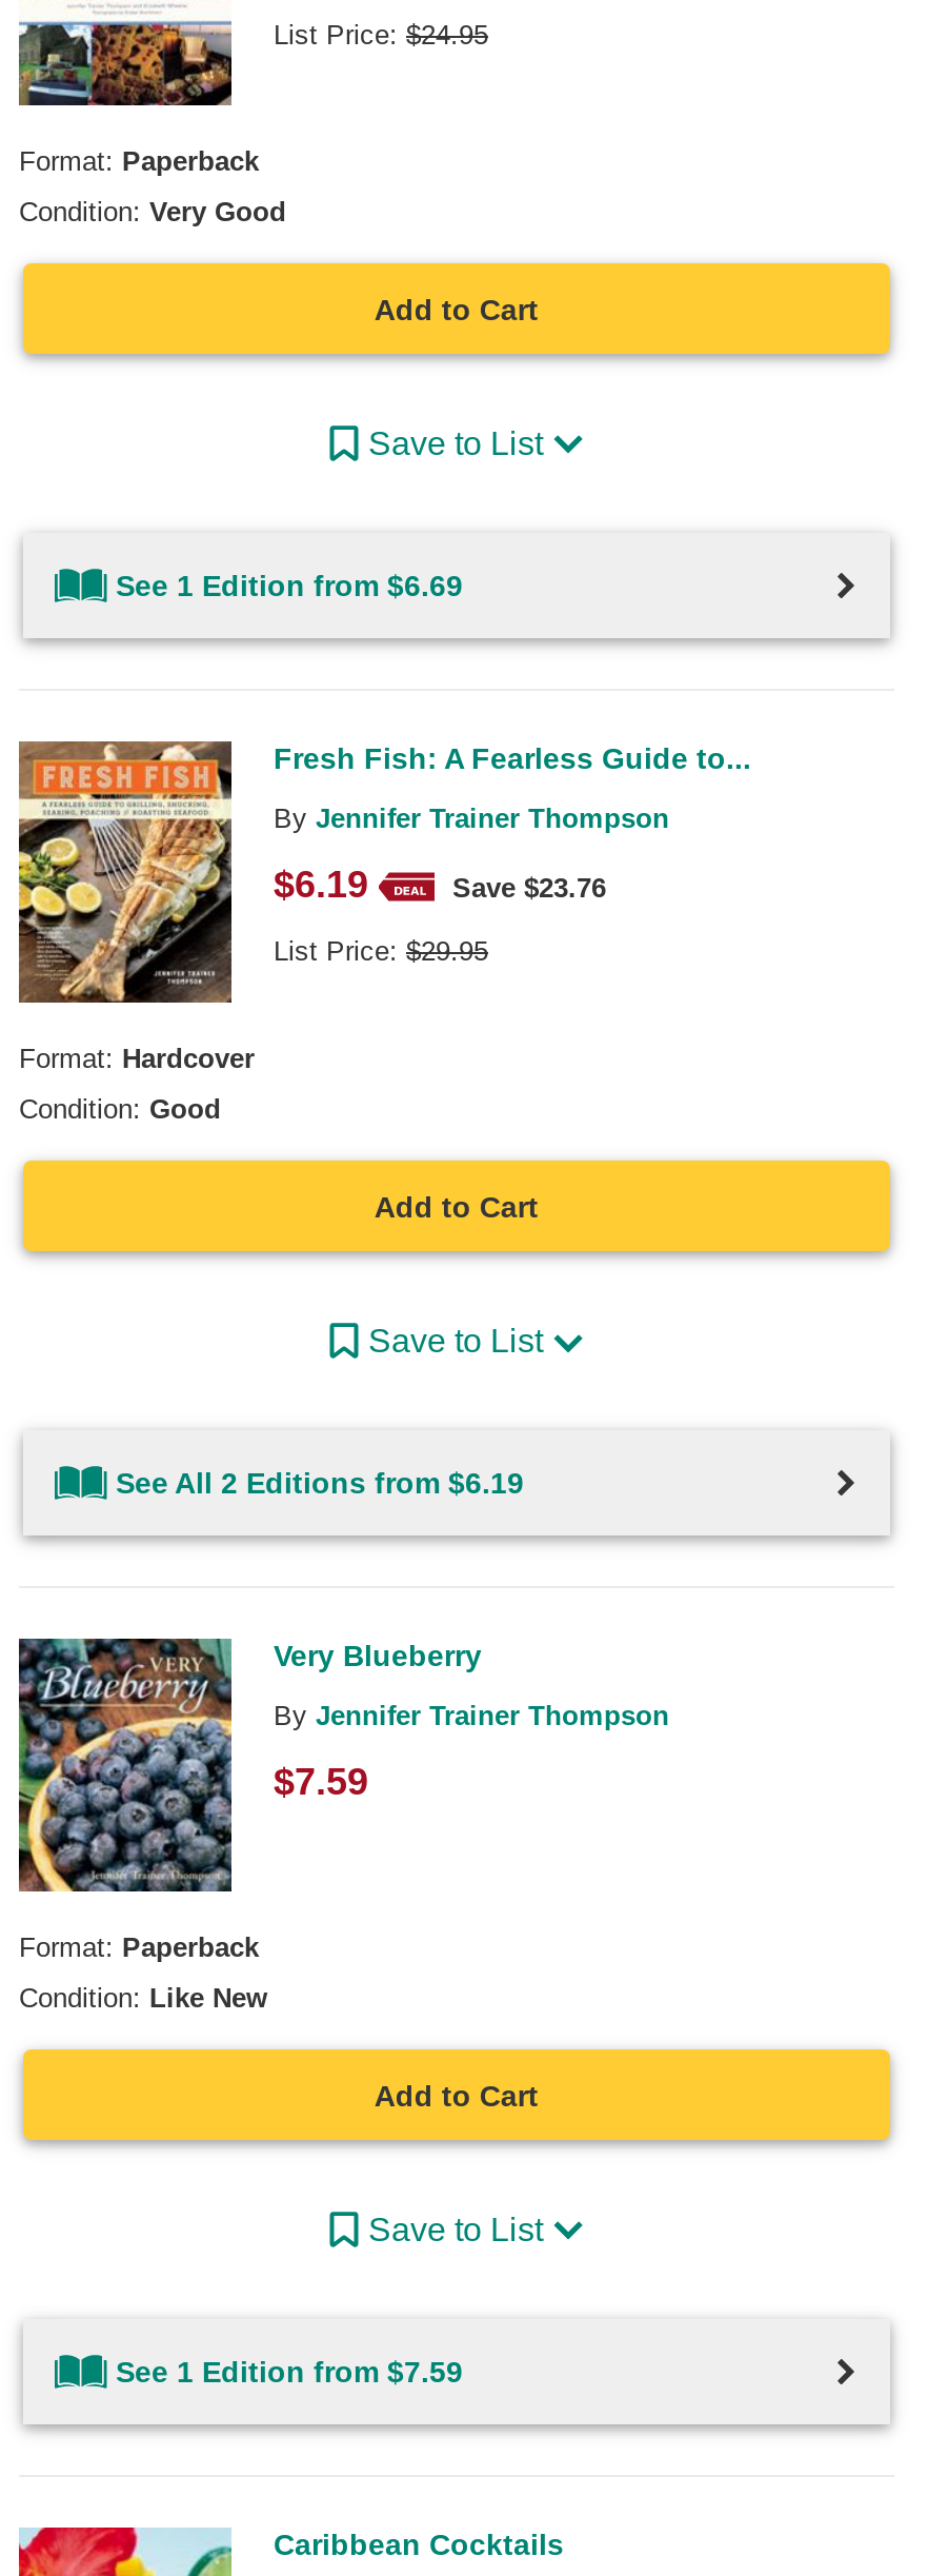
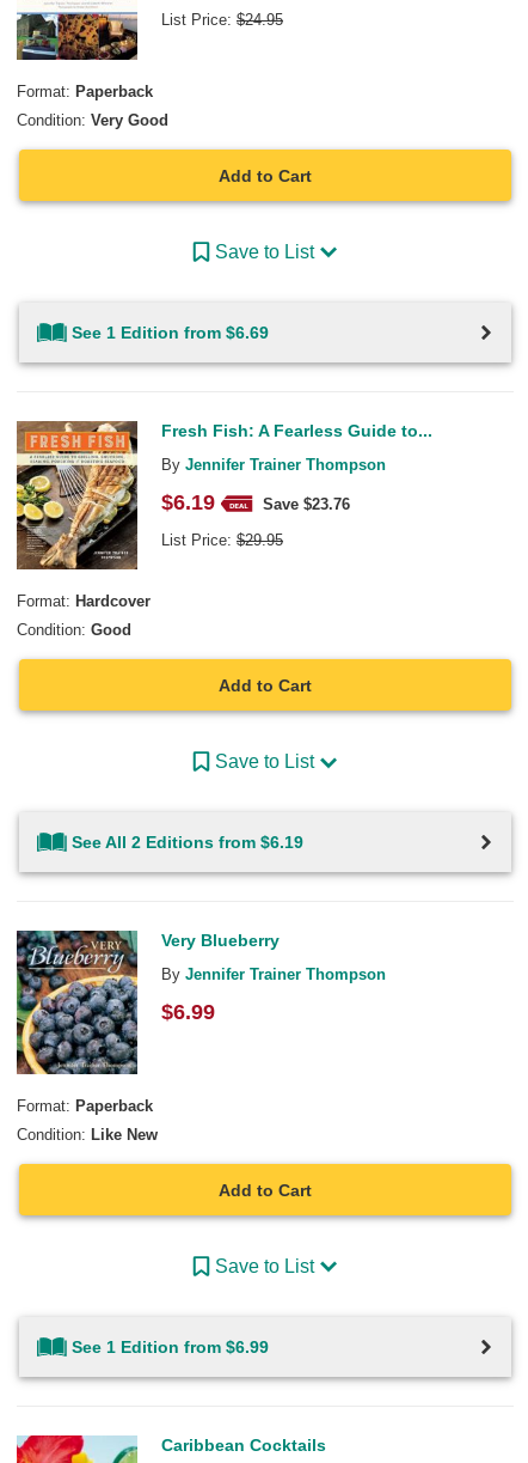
- $7.59
+ $6.99

- See 1 Edition from $7.59
+ See 1 Edition from $6.99
